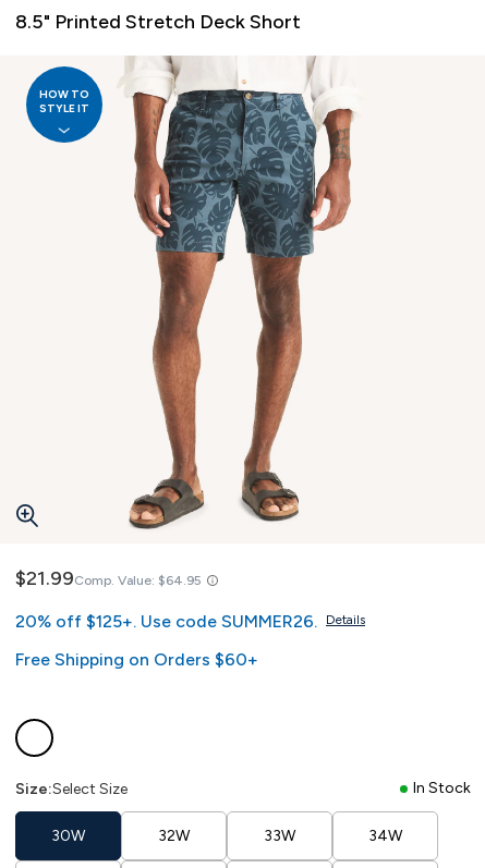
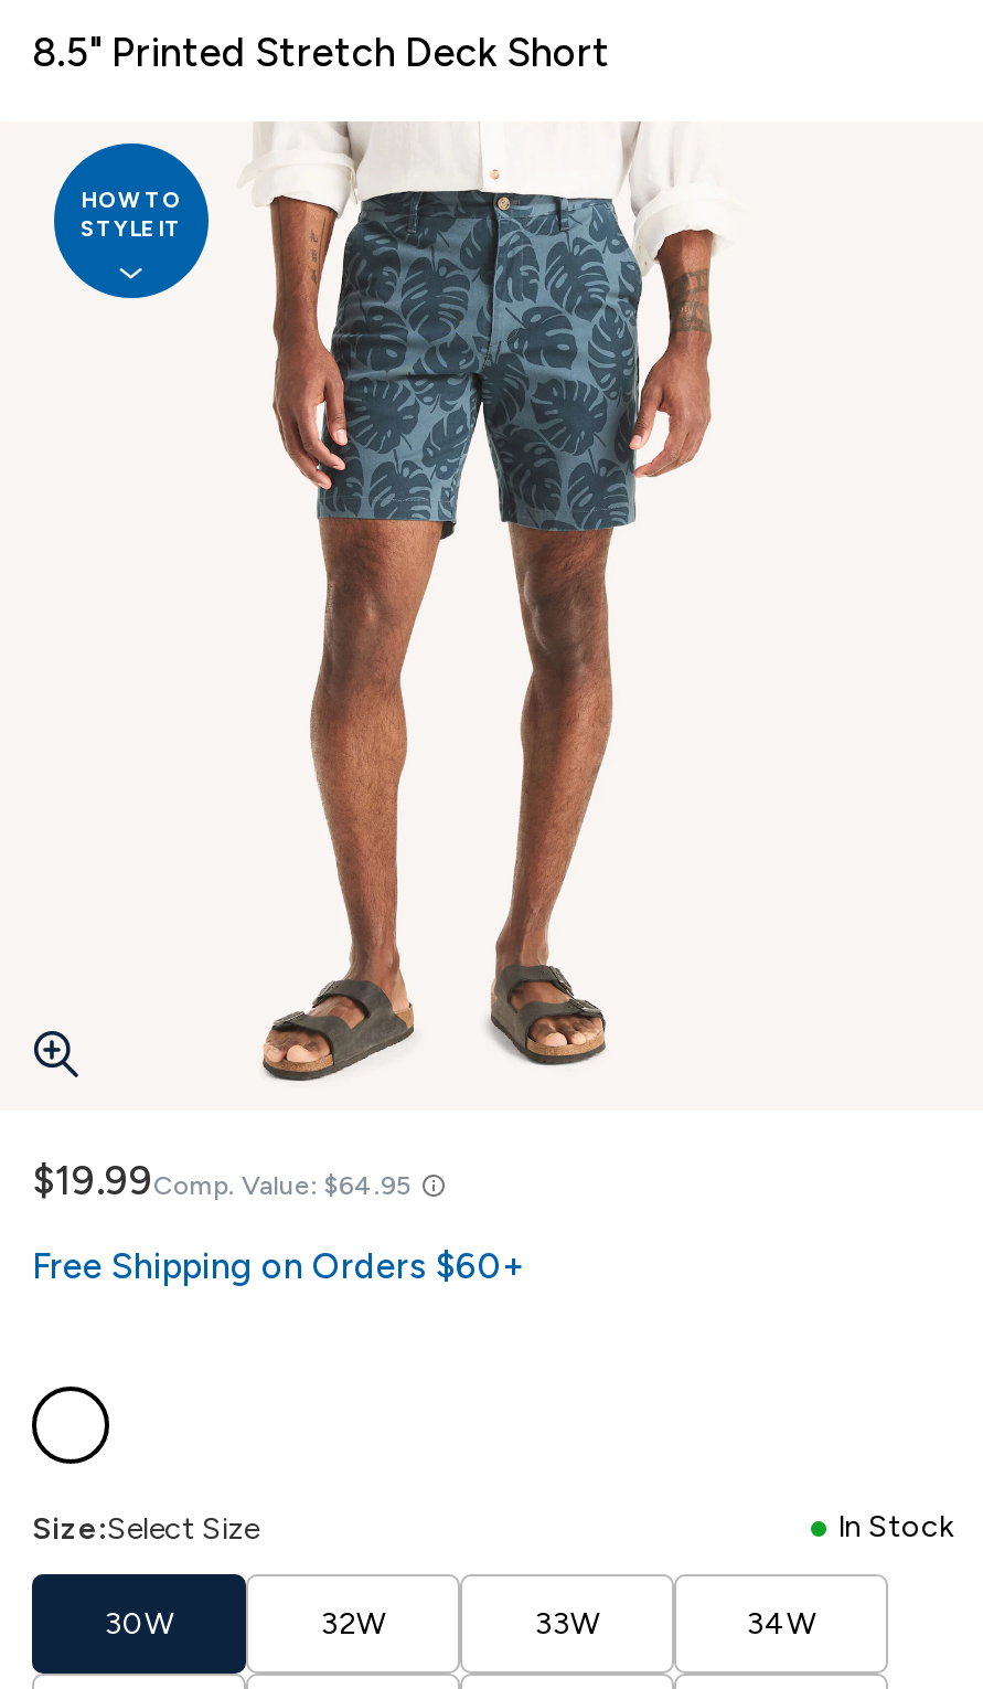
- $21.99Comp. Value: $64.95
- 20% off $125+. Use code SUMMER26. Details
+ $19.99Comp. Value: $64.95
